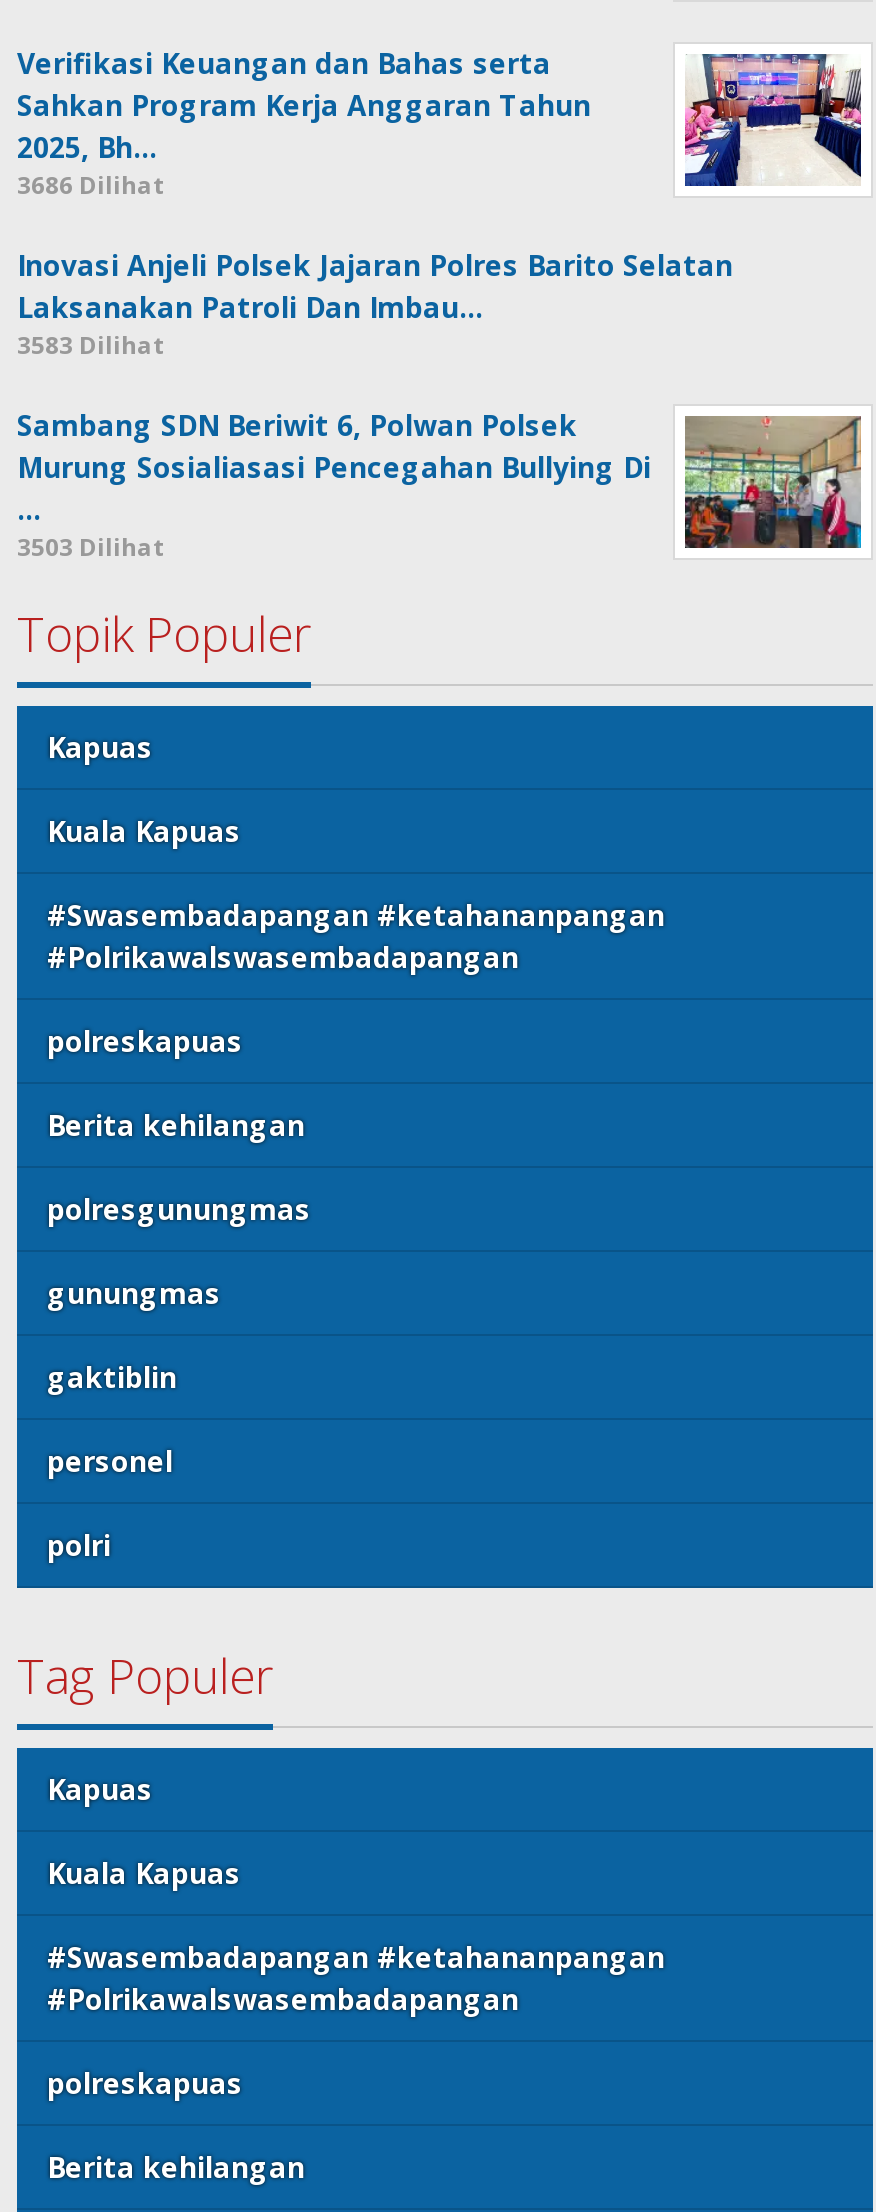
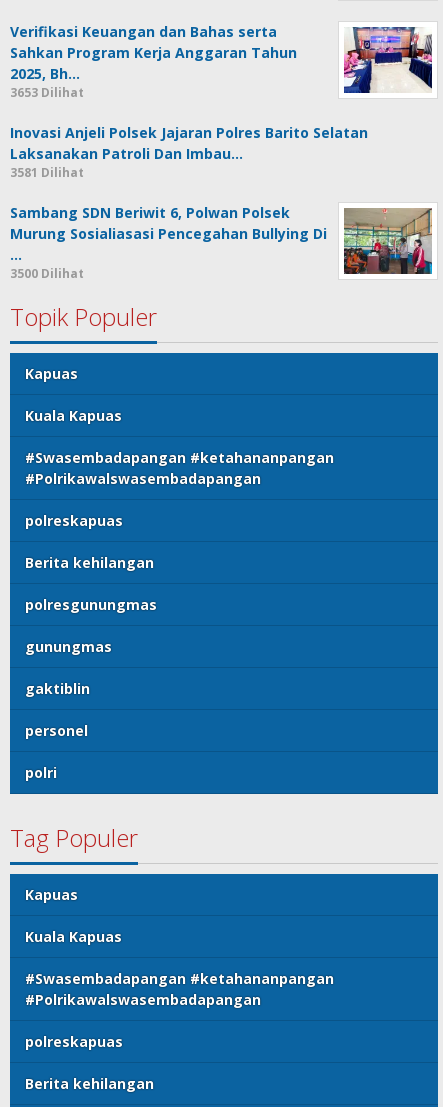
- 3686 Dilihat
+ 3653 Dilihat

- 3583 Dilihat
+ 3581 Dilihat

- 3503 Dilihat
+ 3500 Dilihat
